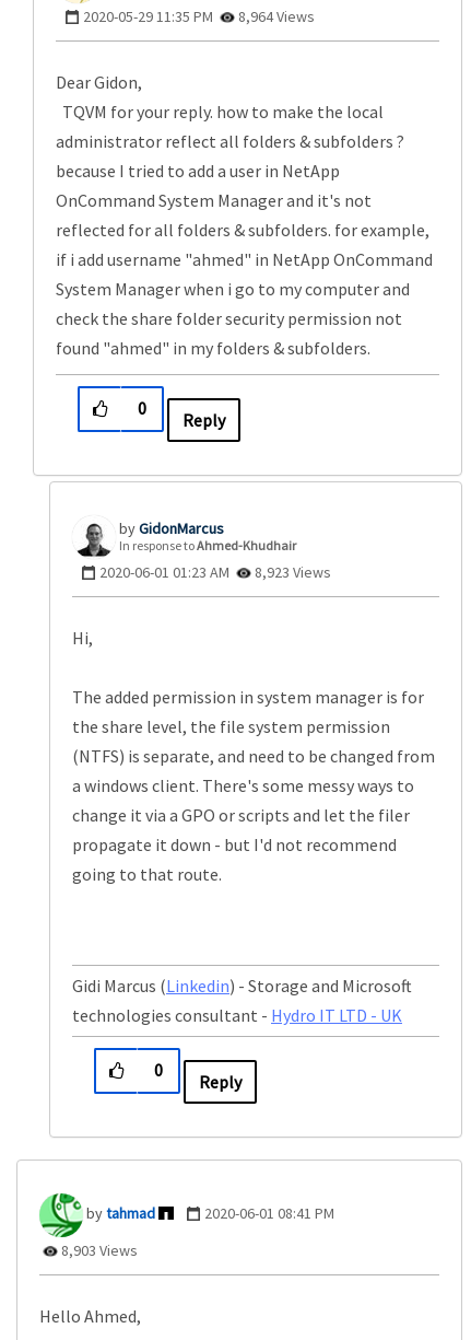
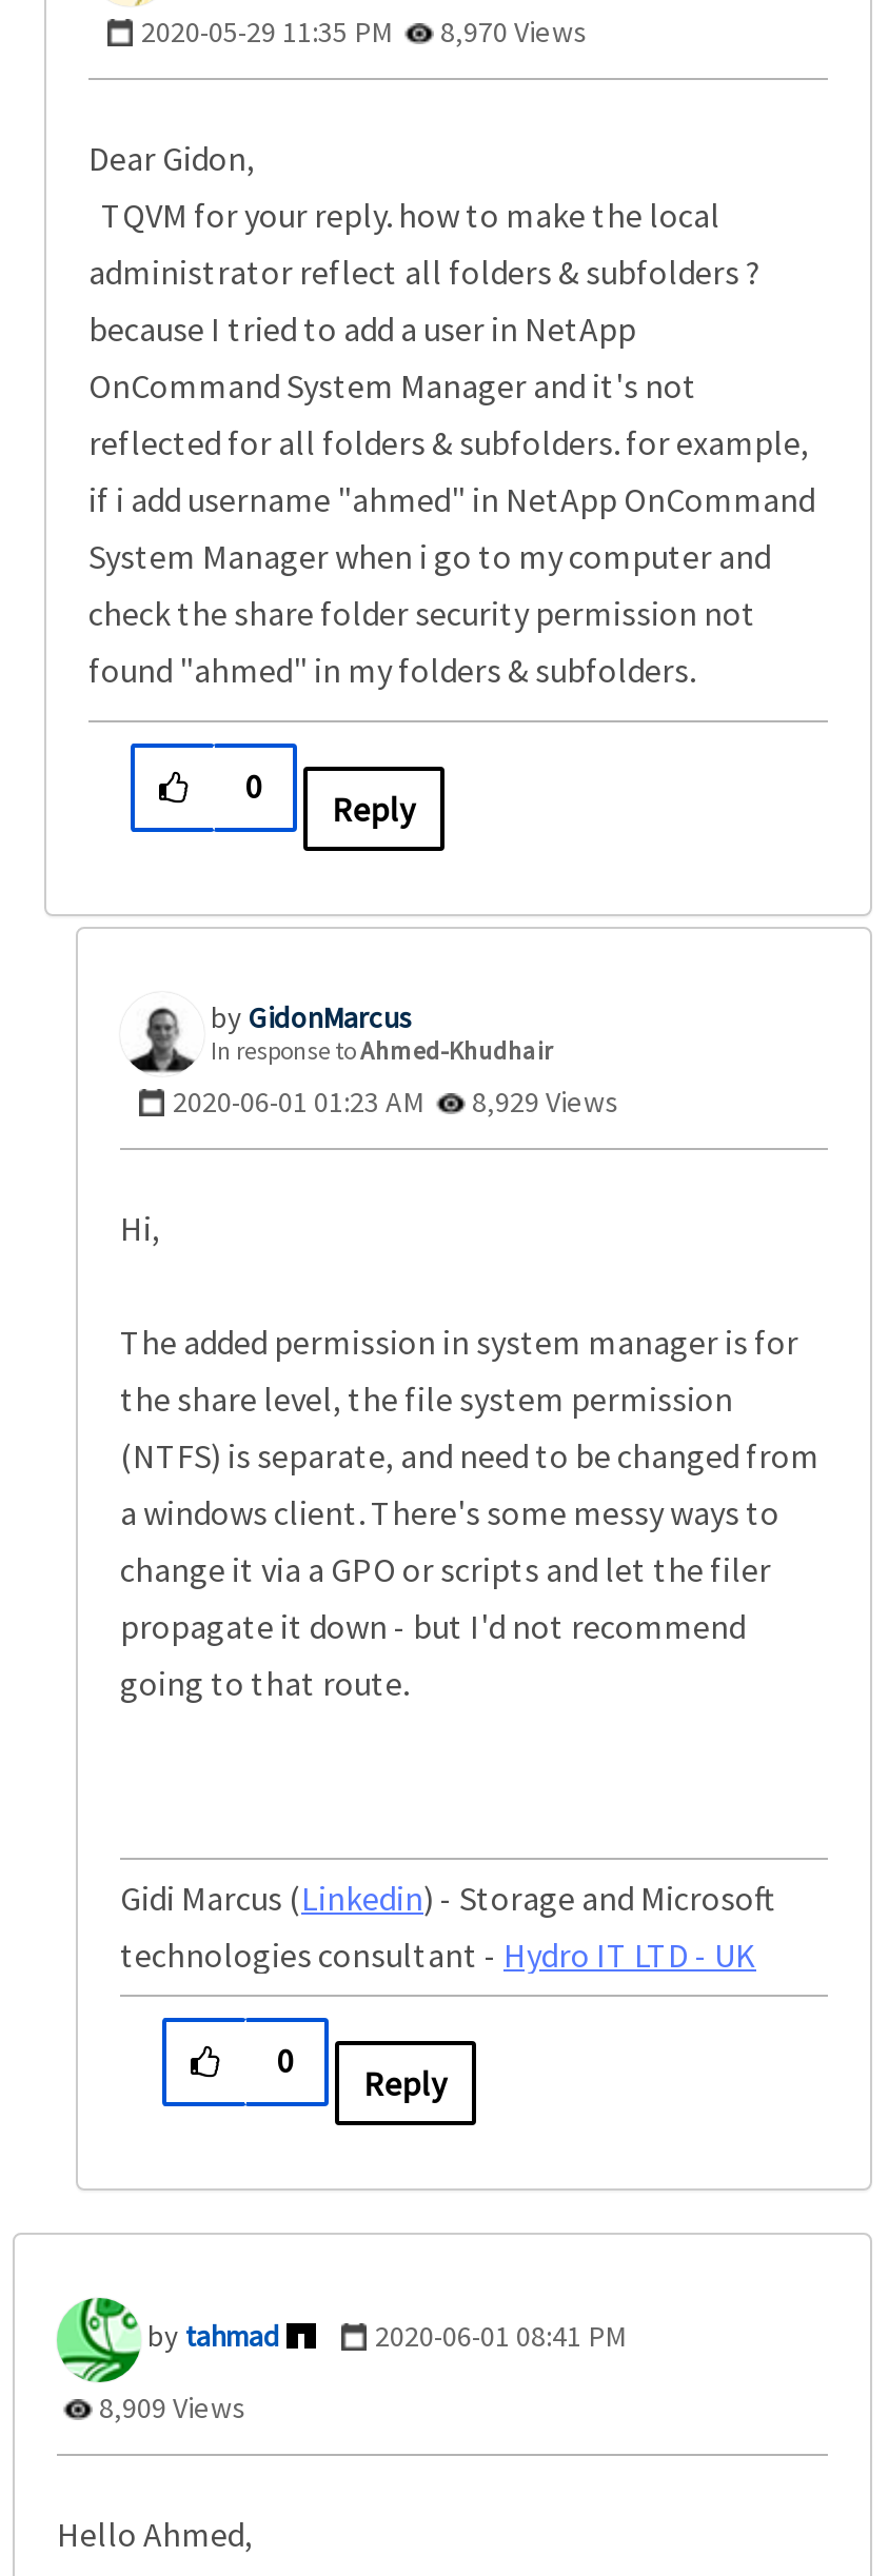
- 2020-05-29 11:35 PM 8,964 Views
+ 2020-05-29 11:35 PM 8,970 Views

- 2020-06-01 01:23 AM 8,923 Views
+ 2020-06-01 01:23 AM 8,929 Views

- 8,903 Views
+ 8,909 Views
